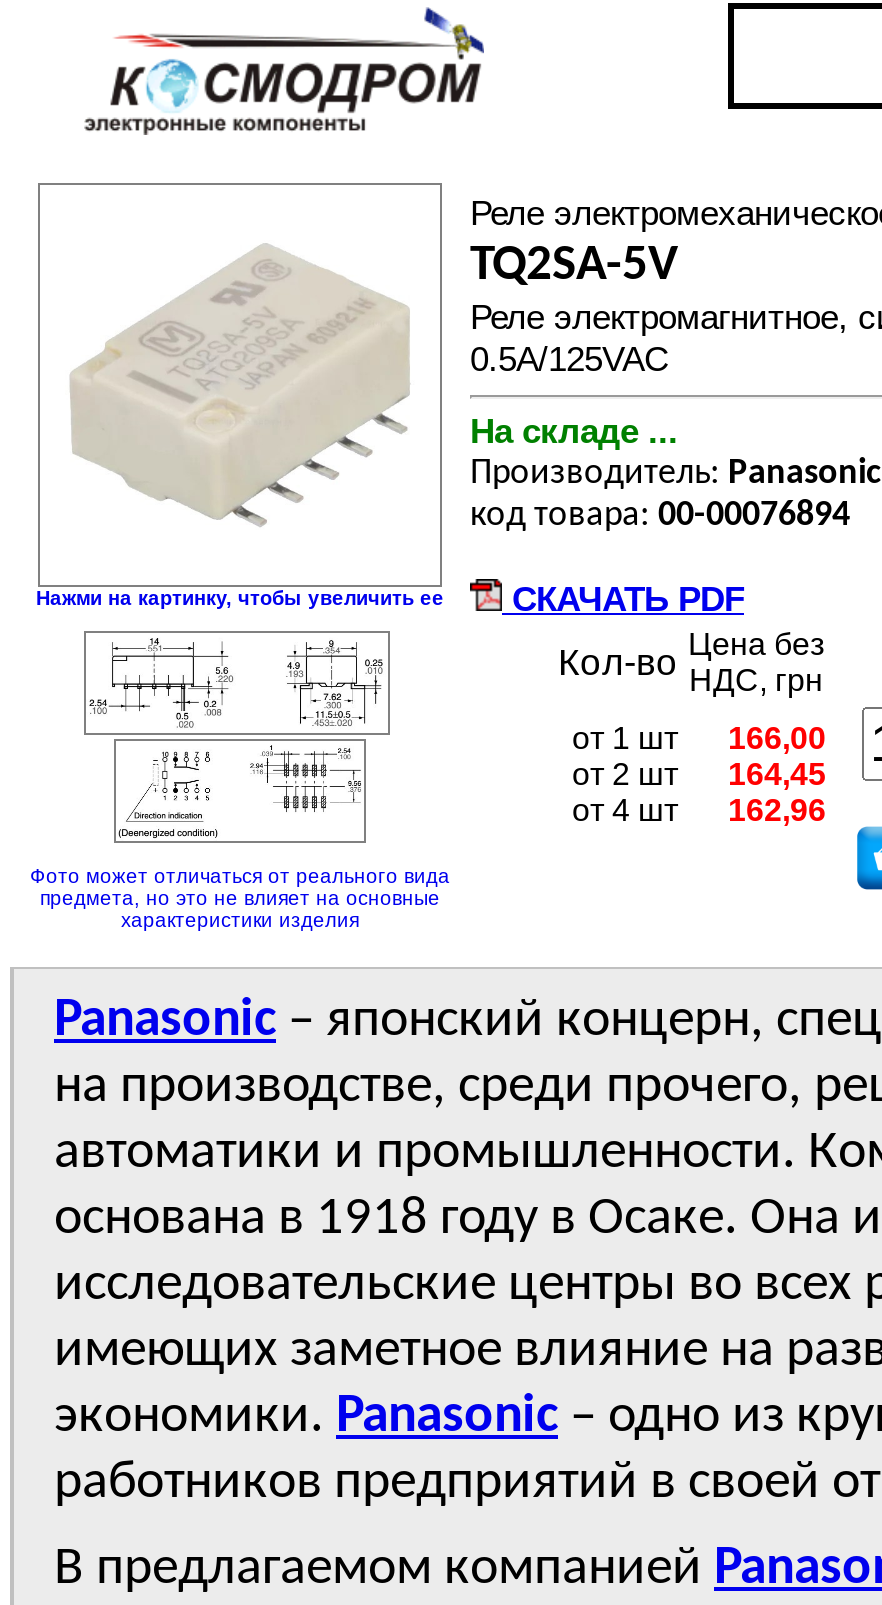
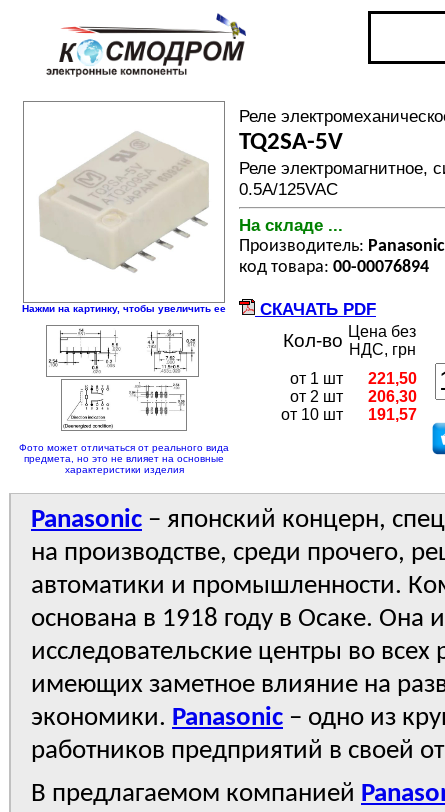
- от 1 шт 166,00
+ от 1 шт 221,50

- от 2 шт 164,45
+ от 2 шт 206,30

- от 4 шт
+ от 10 шт

- 162,96
+ 191,57
